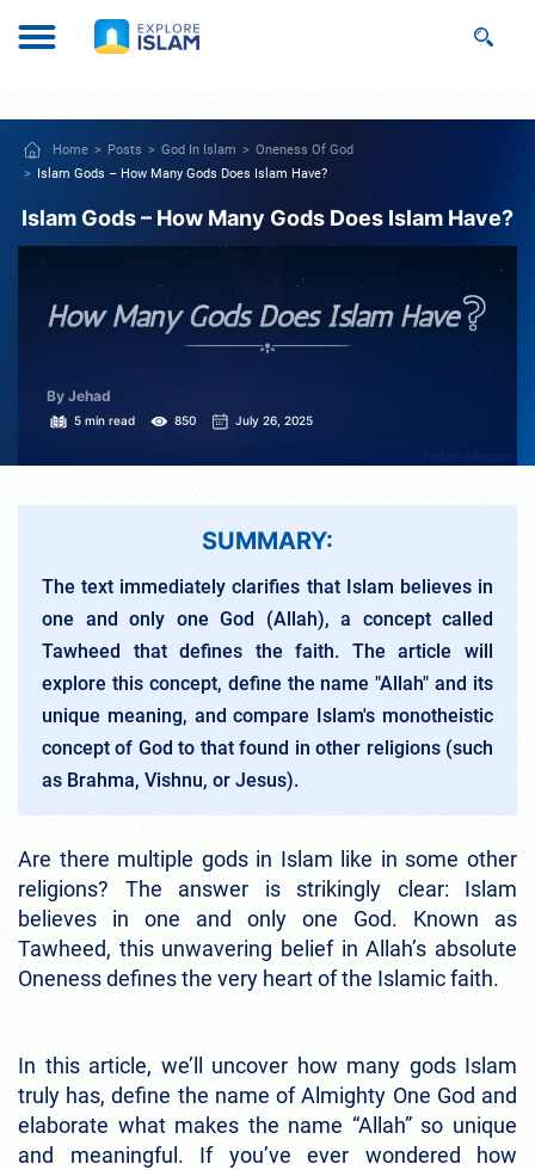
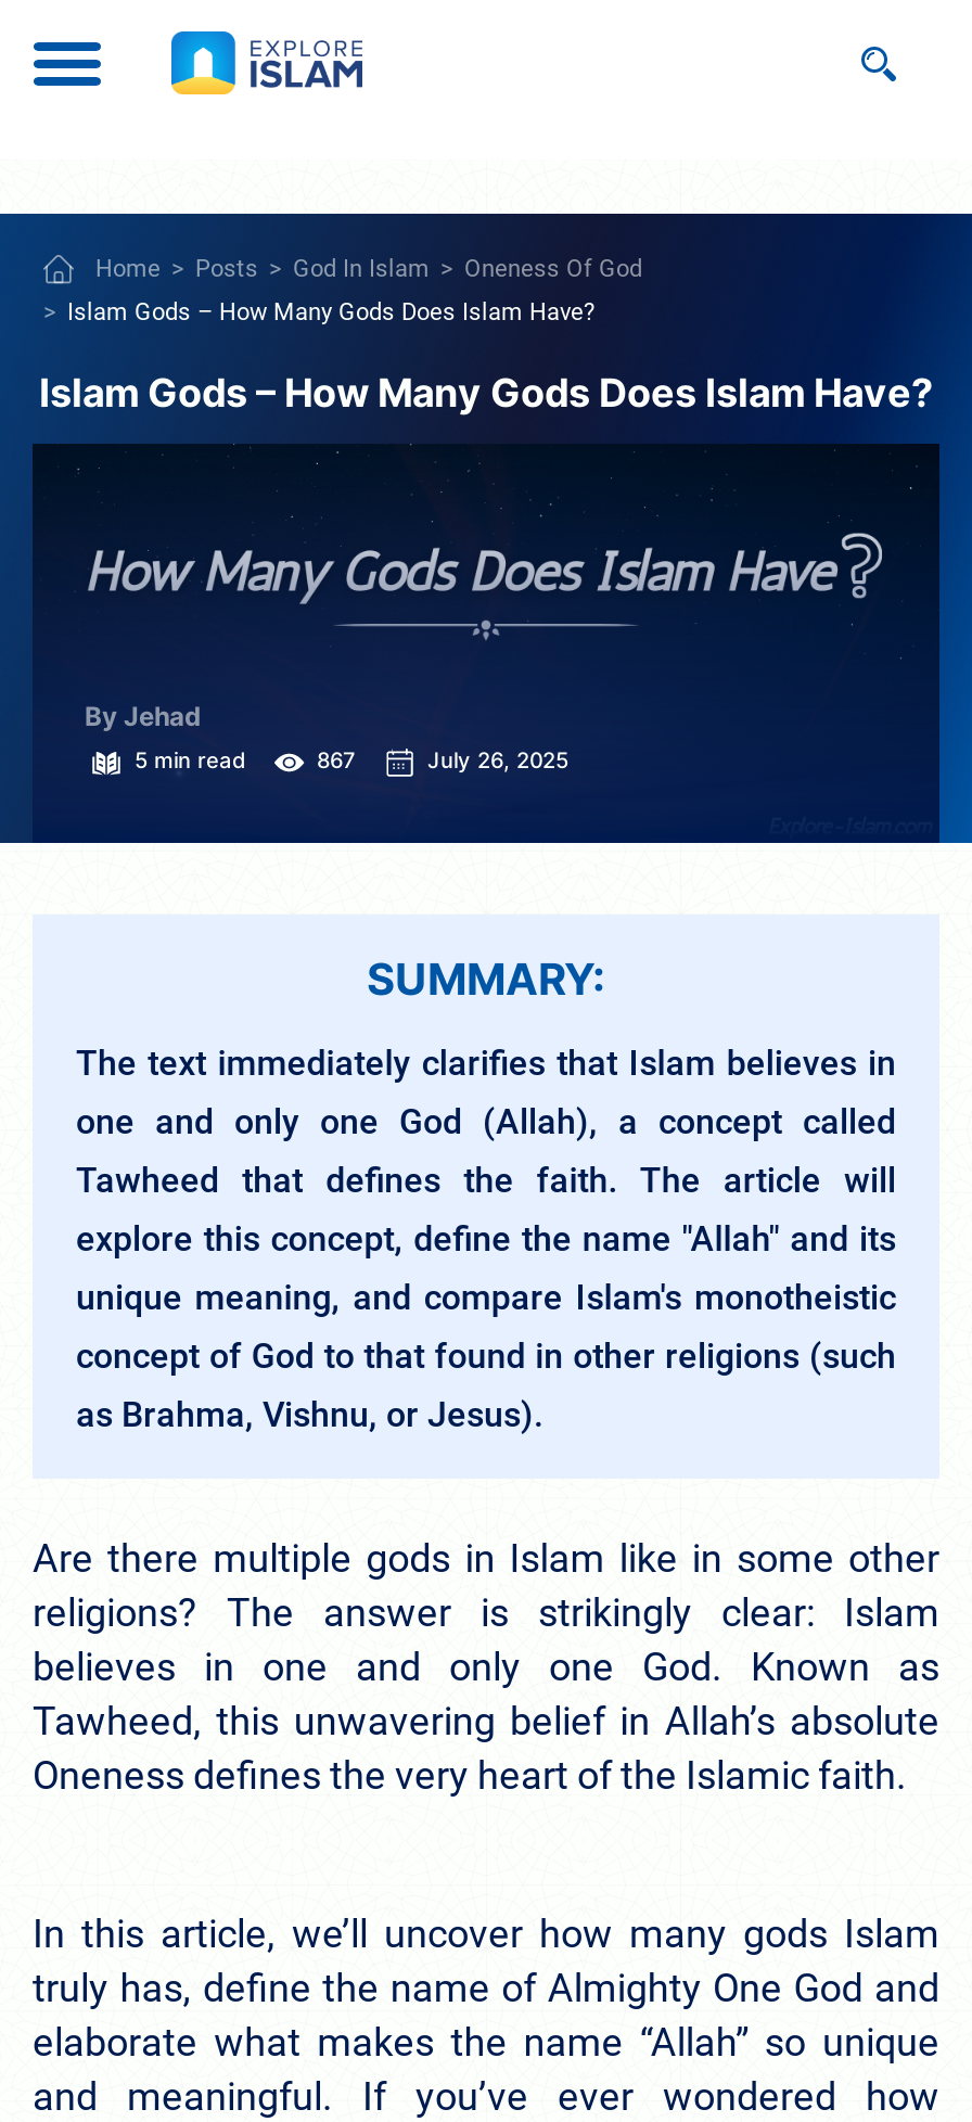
- 850
+ 867
